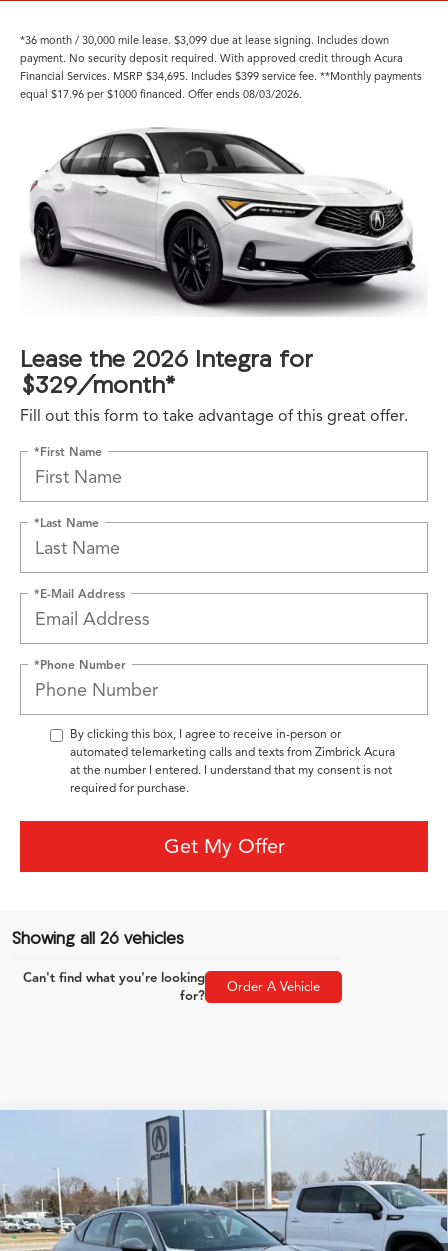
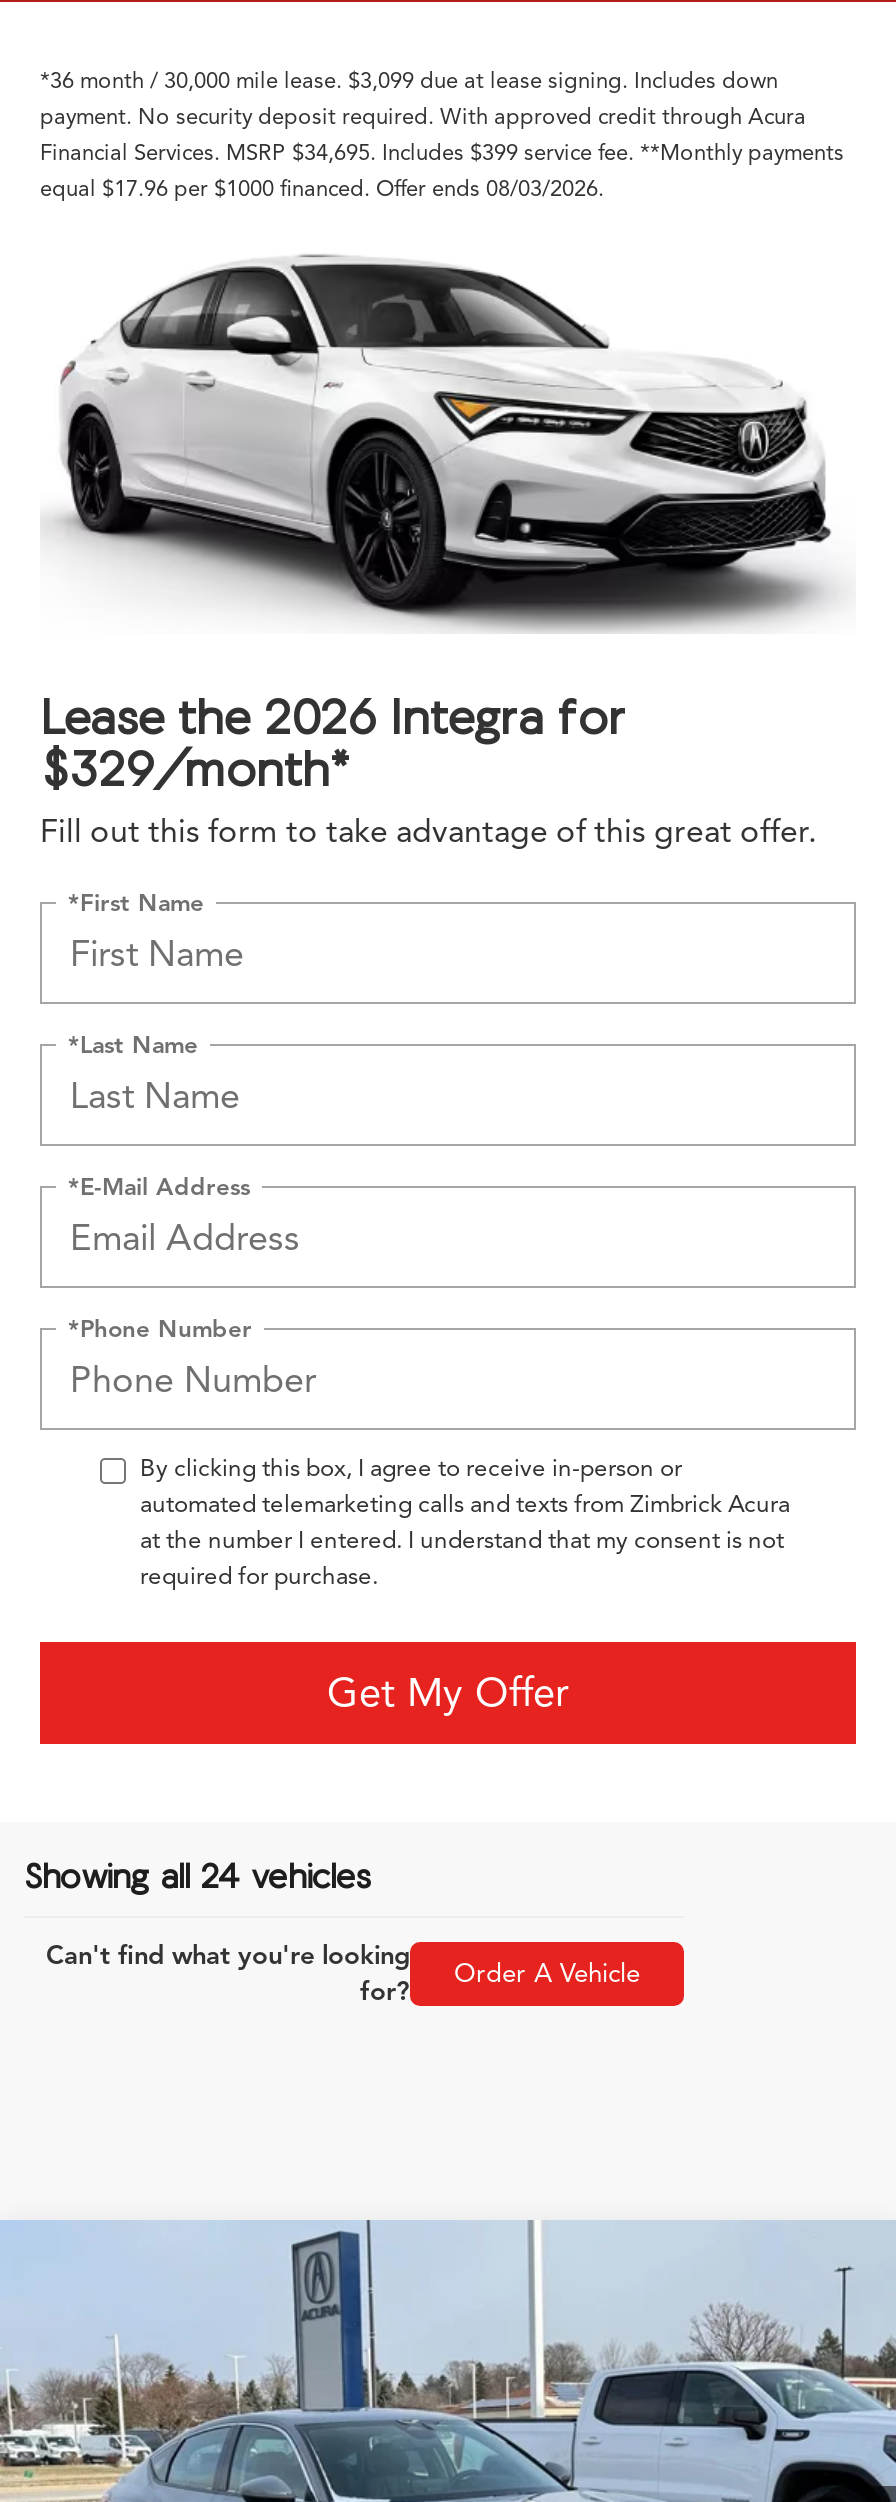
- Showing all 26 vehicles
+ Showing all 24 vehicles
